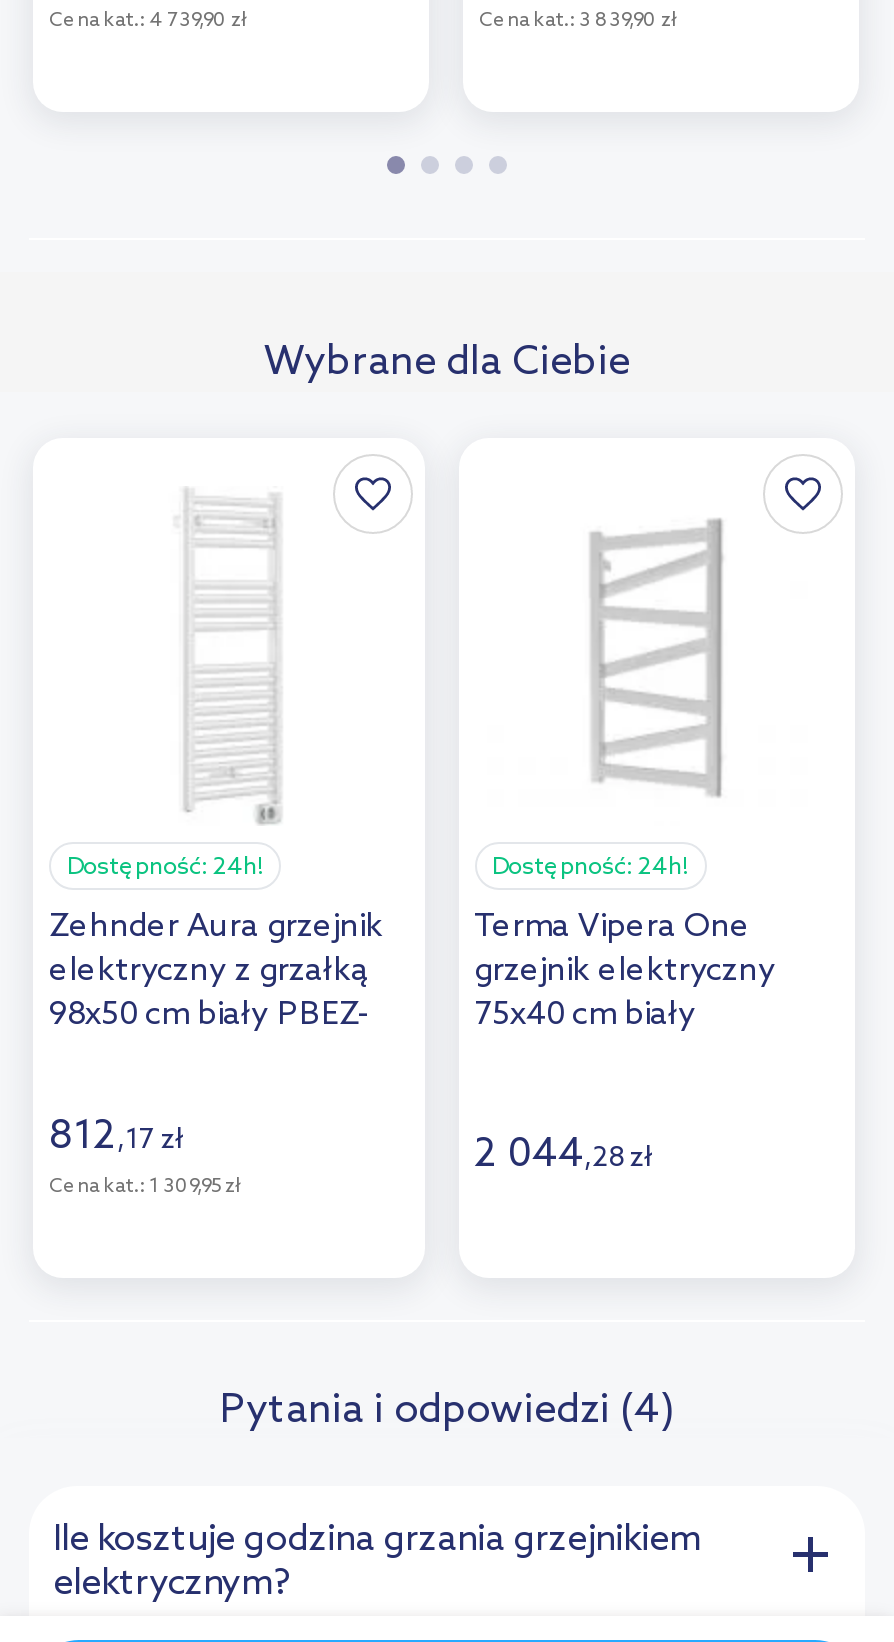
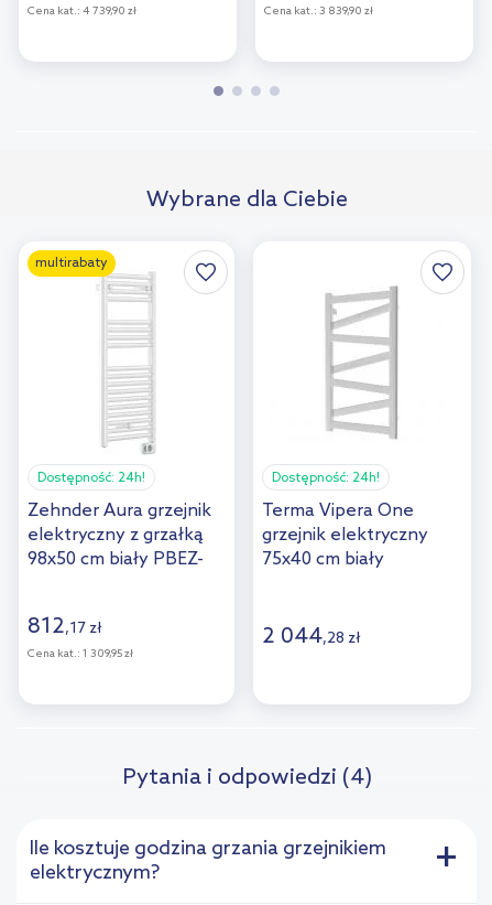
+ multirabaty
